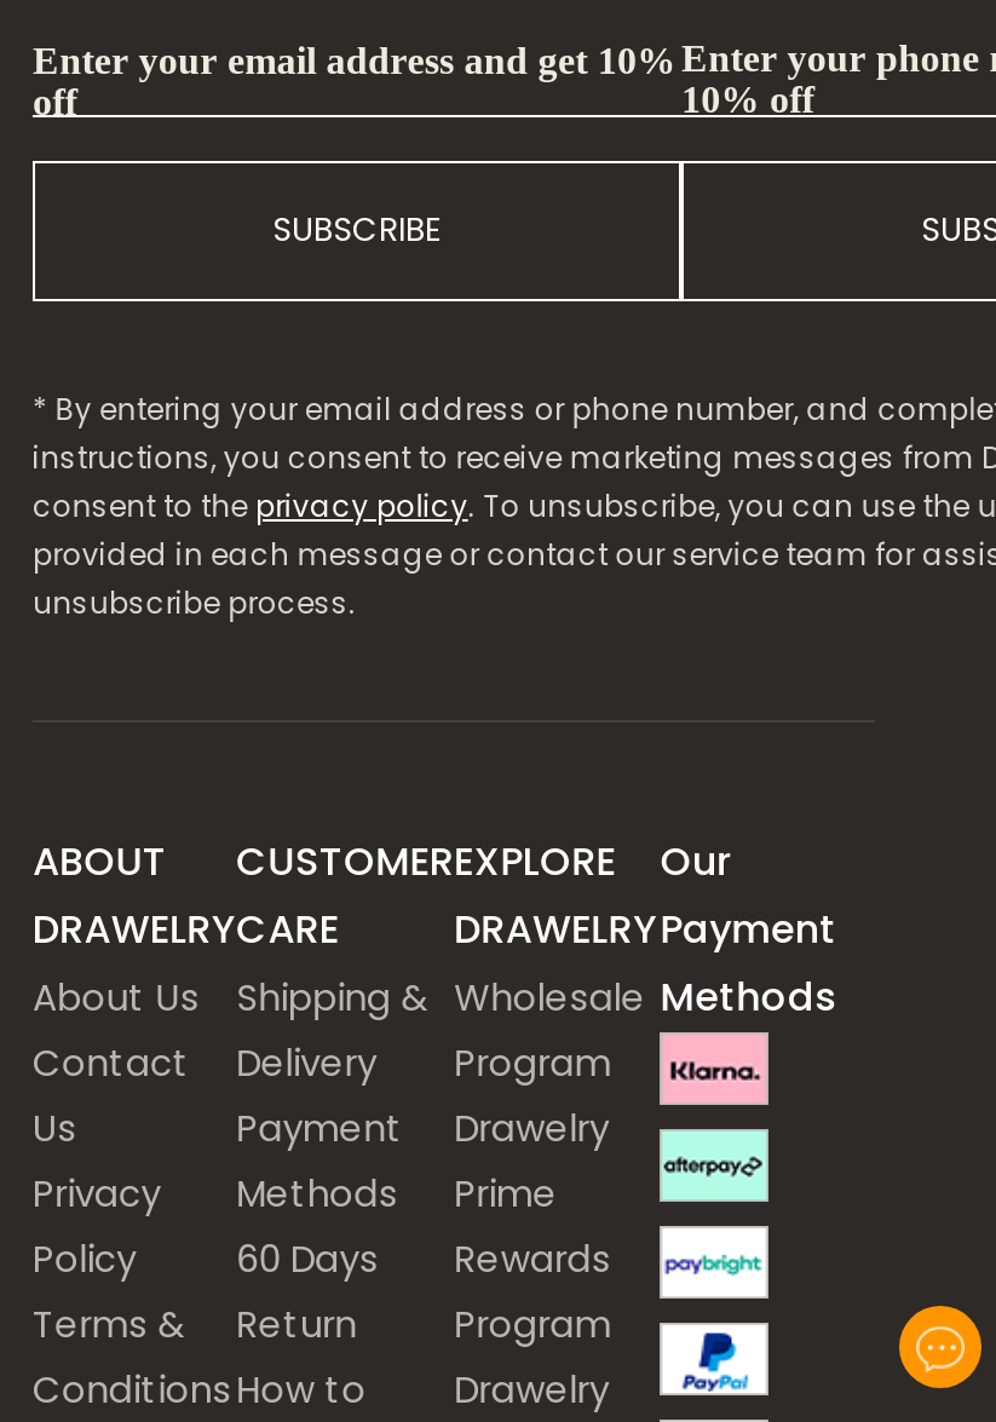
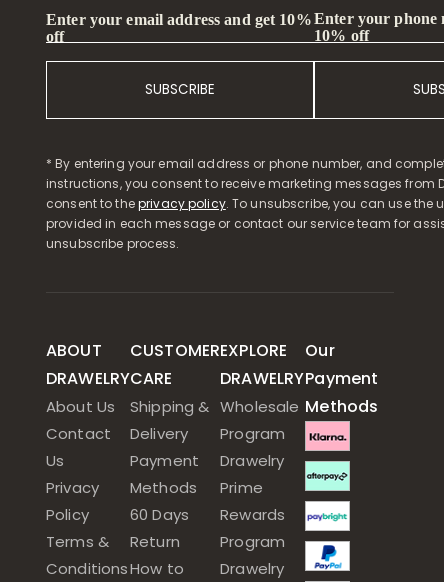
- [image]
